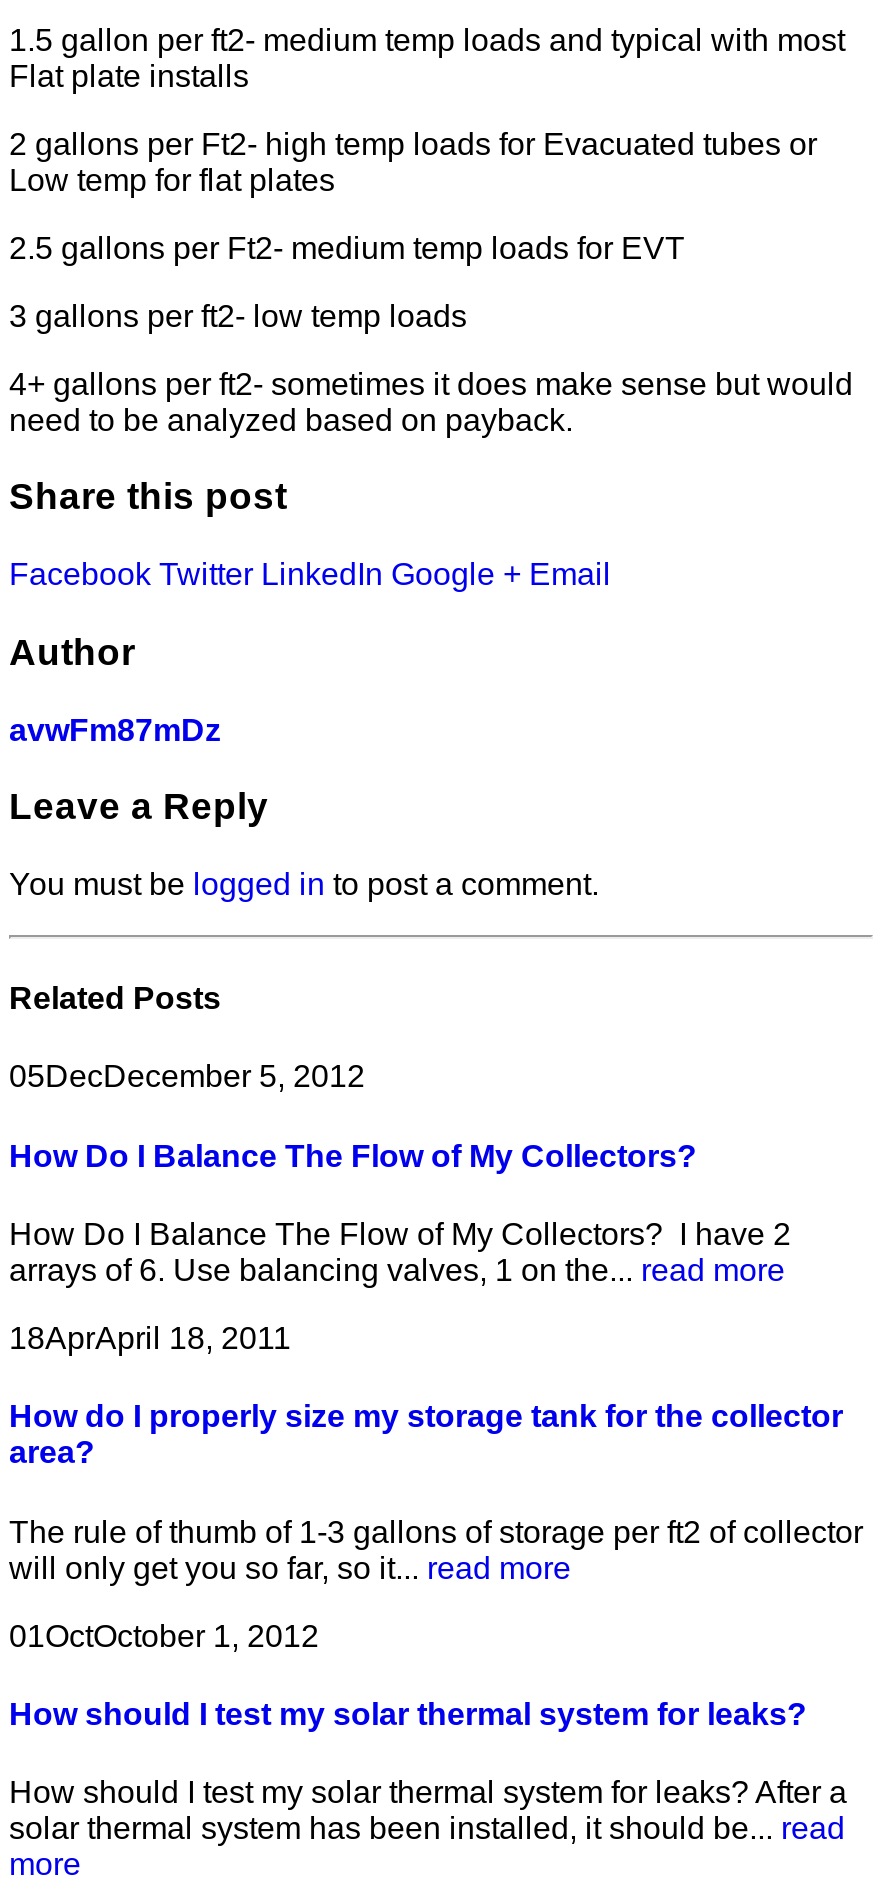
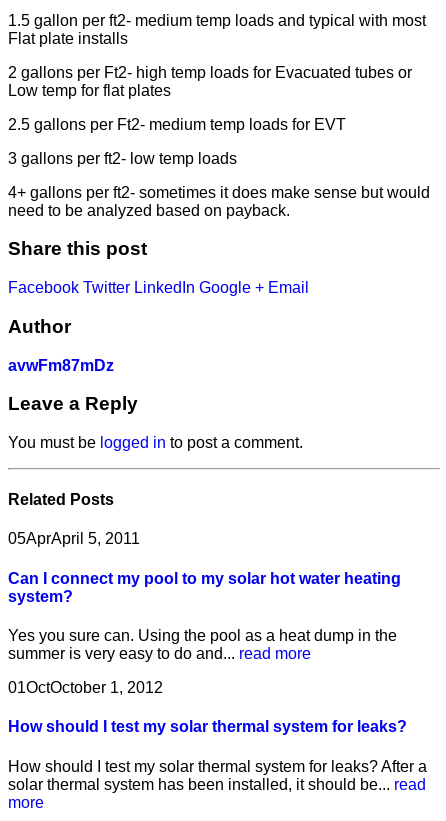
- 05DecDecember 5, 2012
- How Do I Balance The Flow of My Collectors?
- How Do I Balance The Flow of My Collectors? I have 2
- arrays of 6. Use balancing valves, 1 on the... read more
- 18AprApril 18, 2011
- How do I properly size my storage tank for the collector
- area?
- The rule of thumb of 1-3 gallons of storage per ft2 of collector
- will only get you so far, so it... read more
+ 05AprApril 5, 2011
+ Can I connect my pool to my solar hot water heating
+ system?
+ Yes you sure can. Using the pool as a heat dump in the
+ summer is very easy to do and... read more
